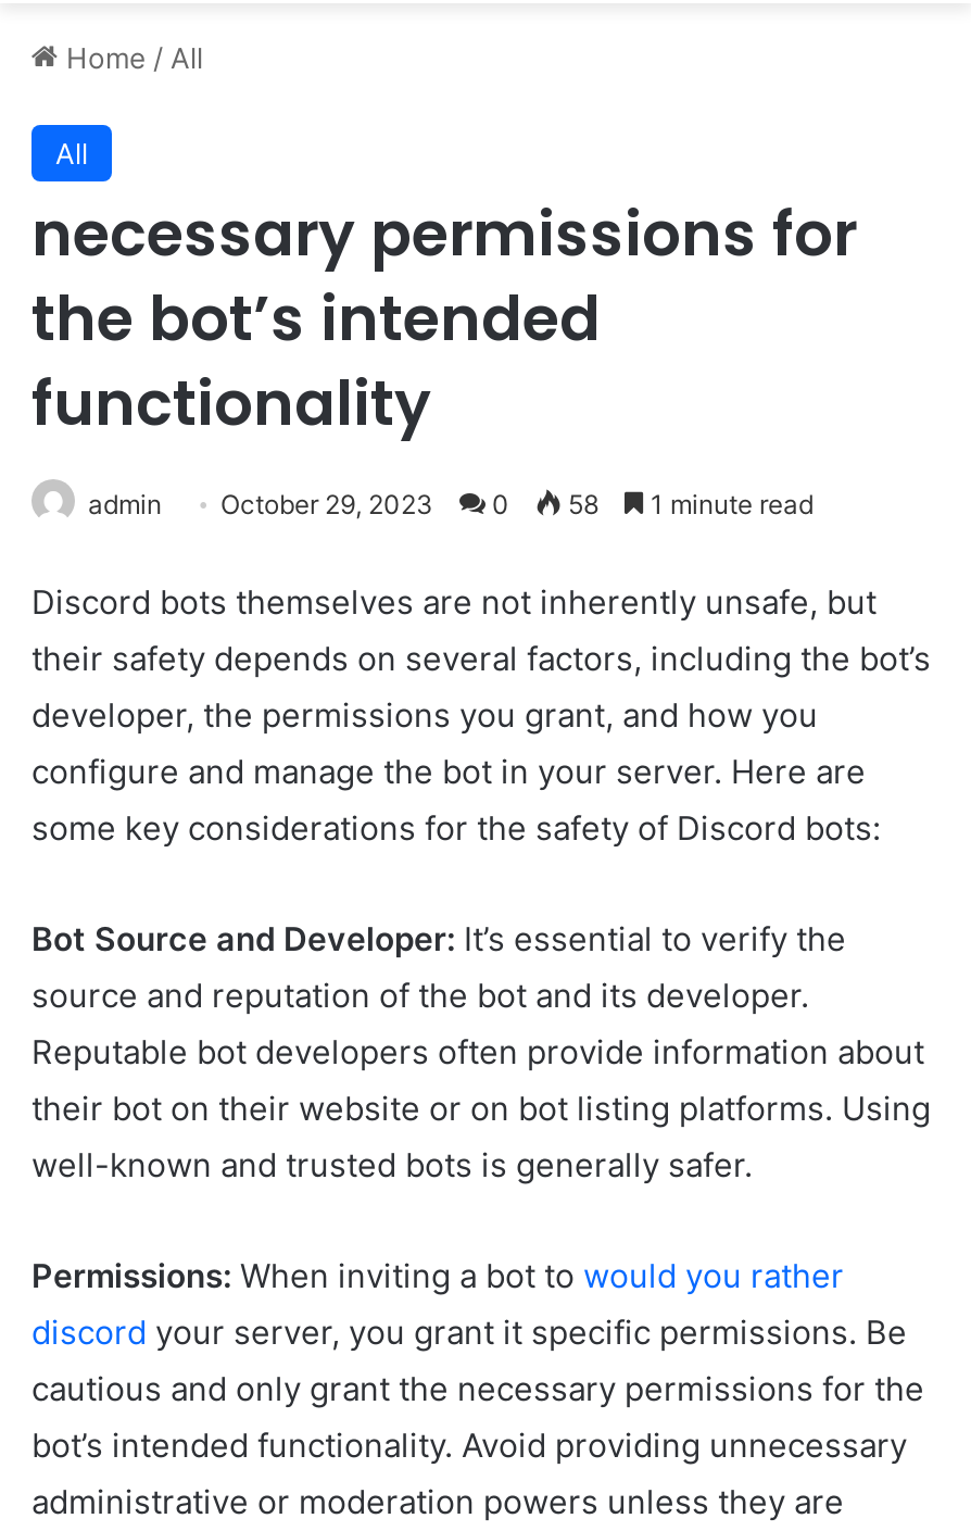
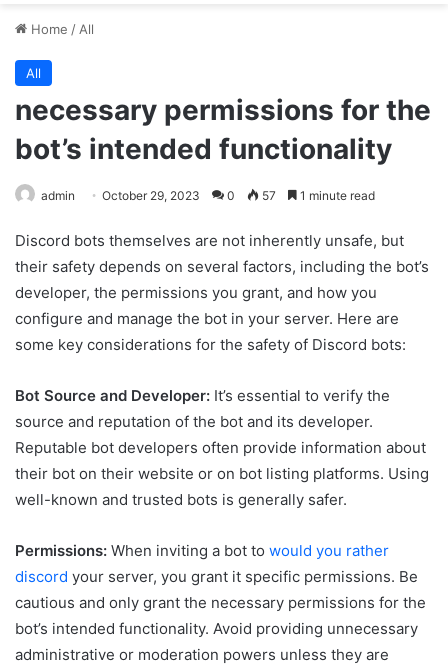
- admin October 29, 2023 0 58 1 minute read
+ admin October 29, 2023 0 57 1 minute read
